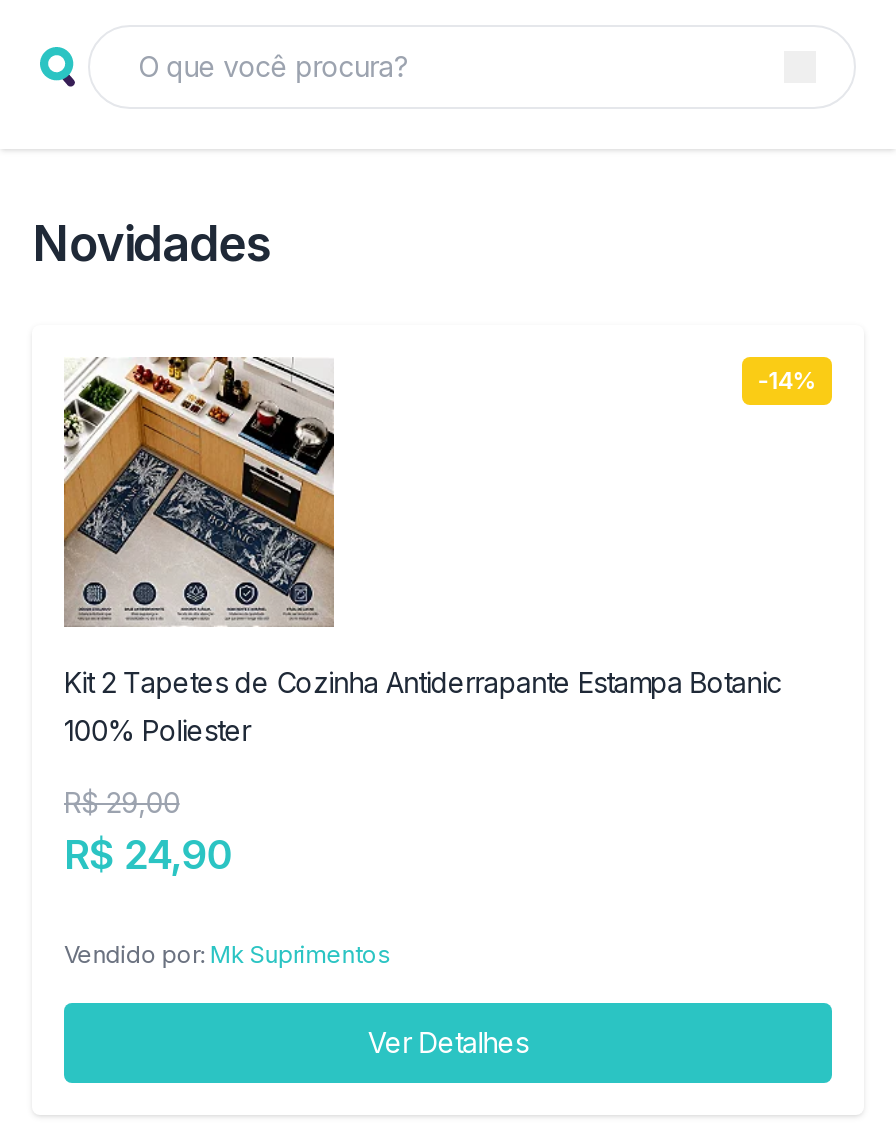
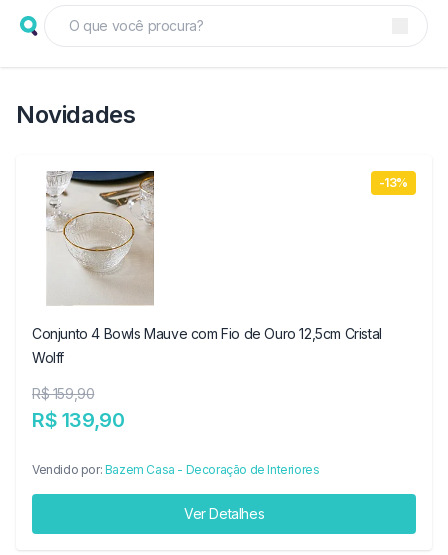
- [image]
- Kit 2 Tapetes de Cozinha Antiderrapante Estampa Botanic
- 100% Poliester
+ [image]
+ Conjunto 4 Bowls Mauve com Fio de Ouro 12,5cm Cristal
+ Wolff

- -14%
+ -13%

- R$ 29,00
- R$ 24,90
+ R$ 159,90
+ R$ 139,90

- Vendido por: Mk Suprimentos
+ Vendido por: Bazem Casa - Decoração de Interiores
